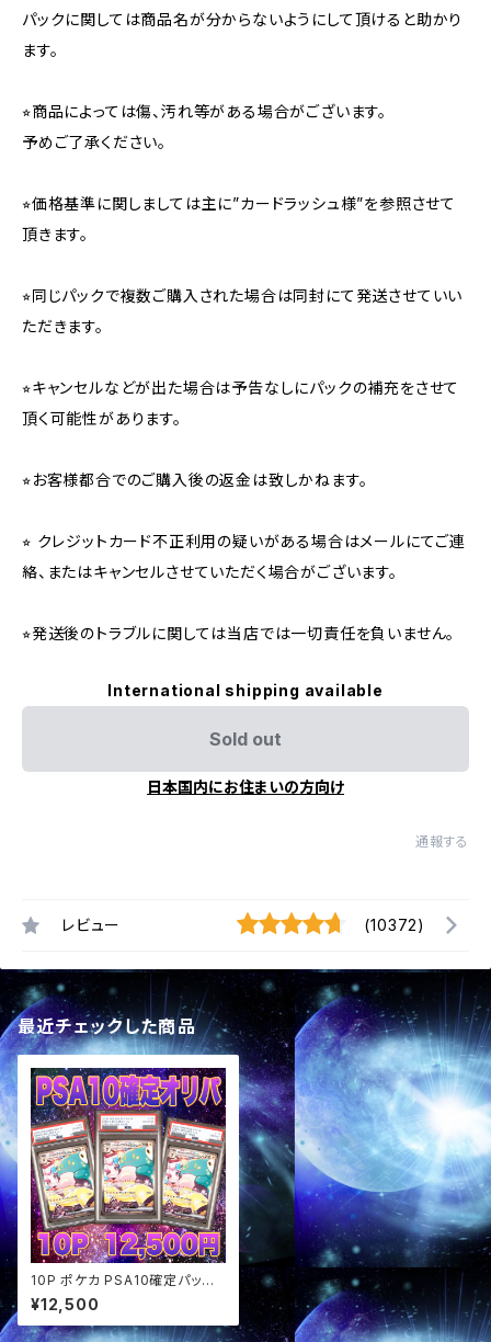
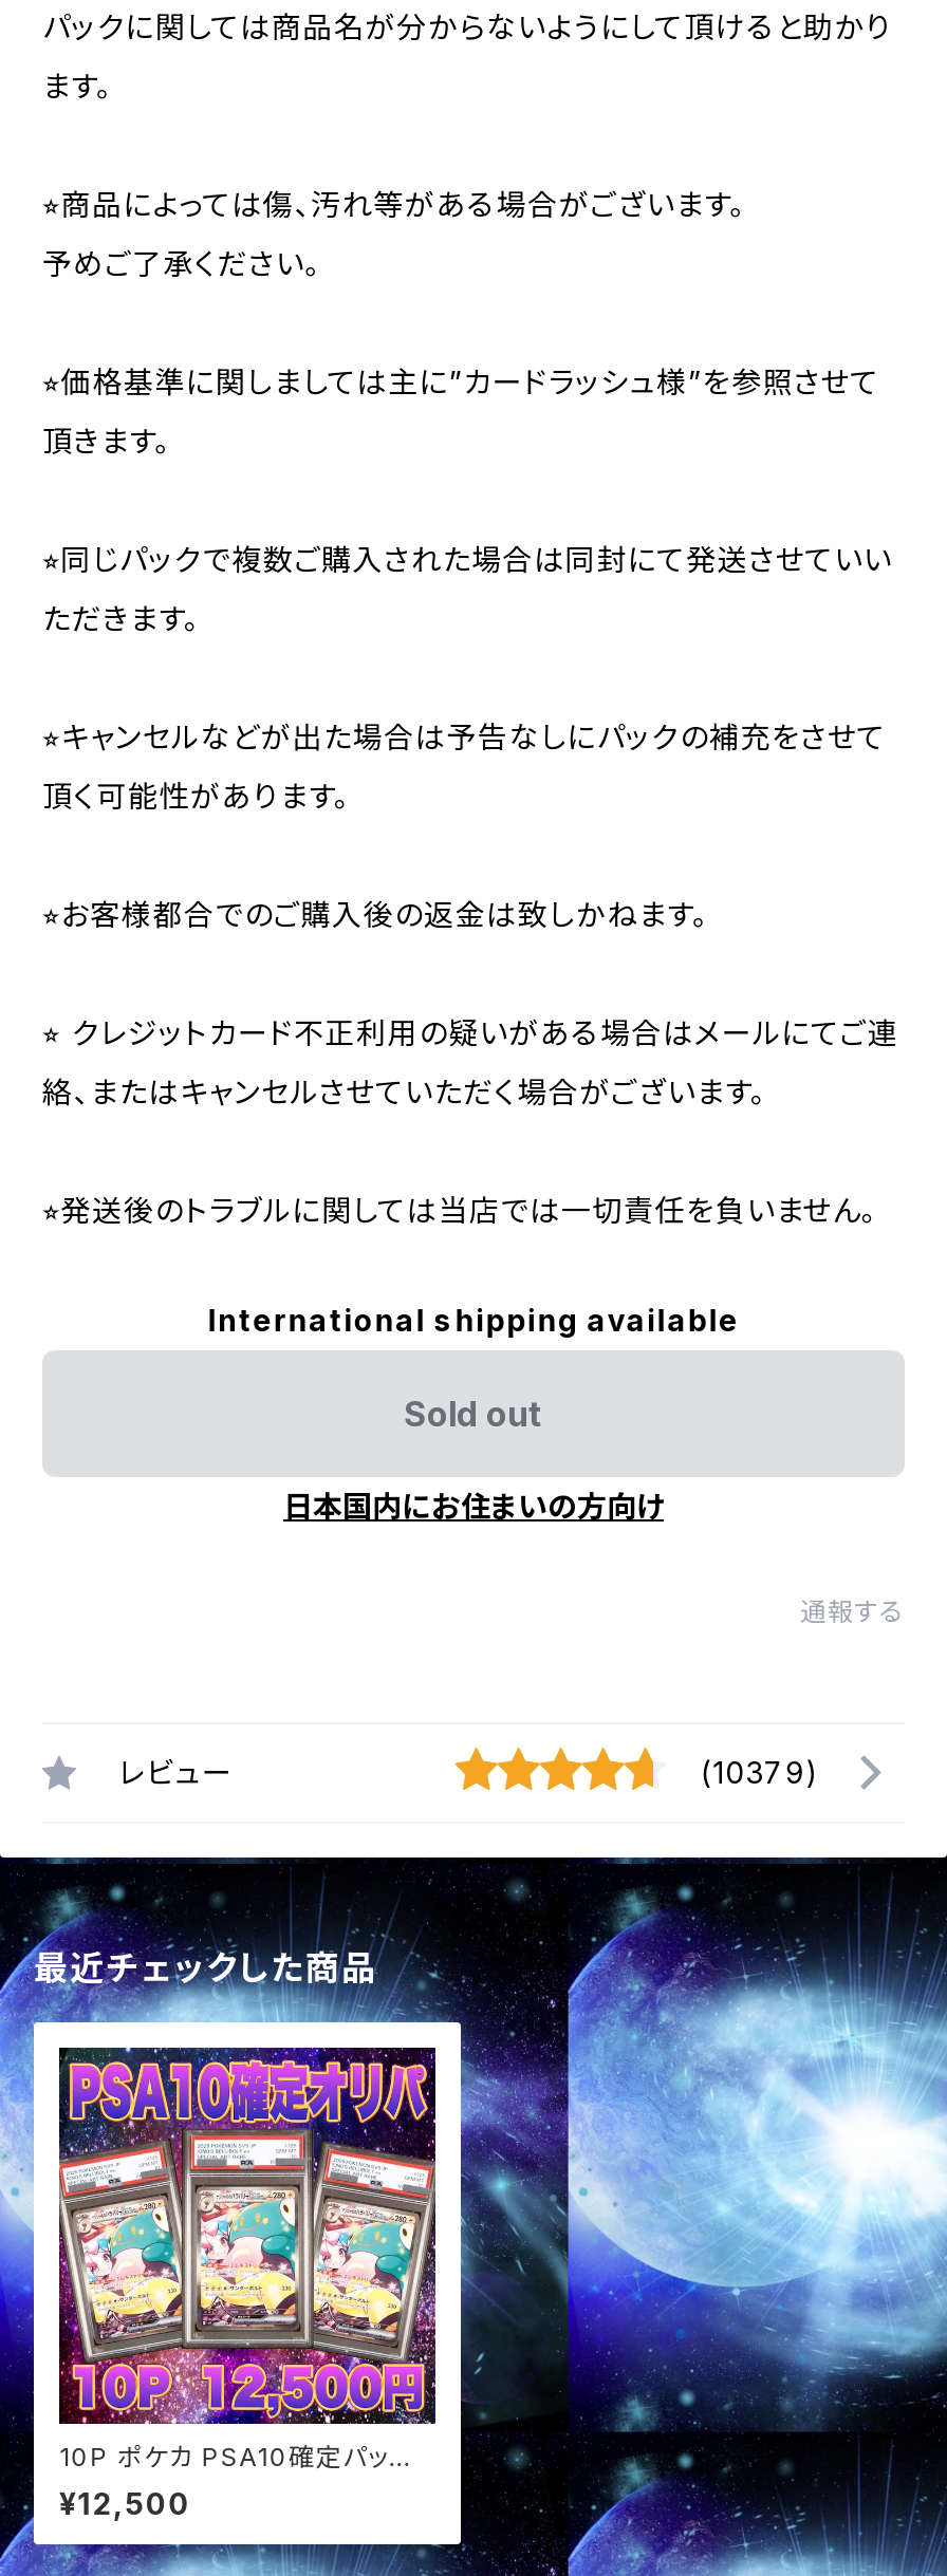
- (10372)
+ (10379)
